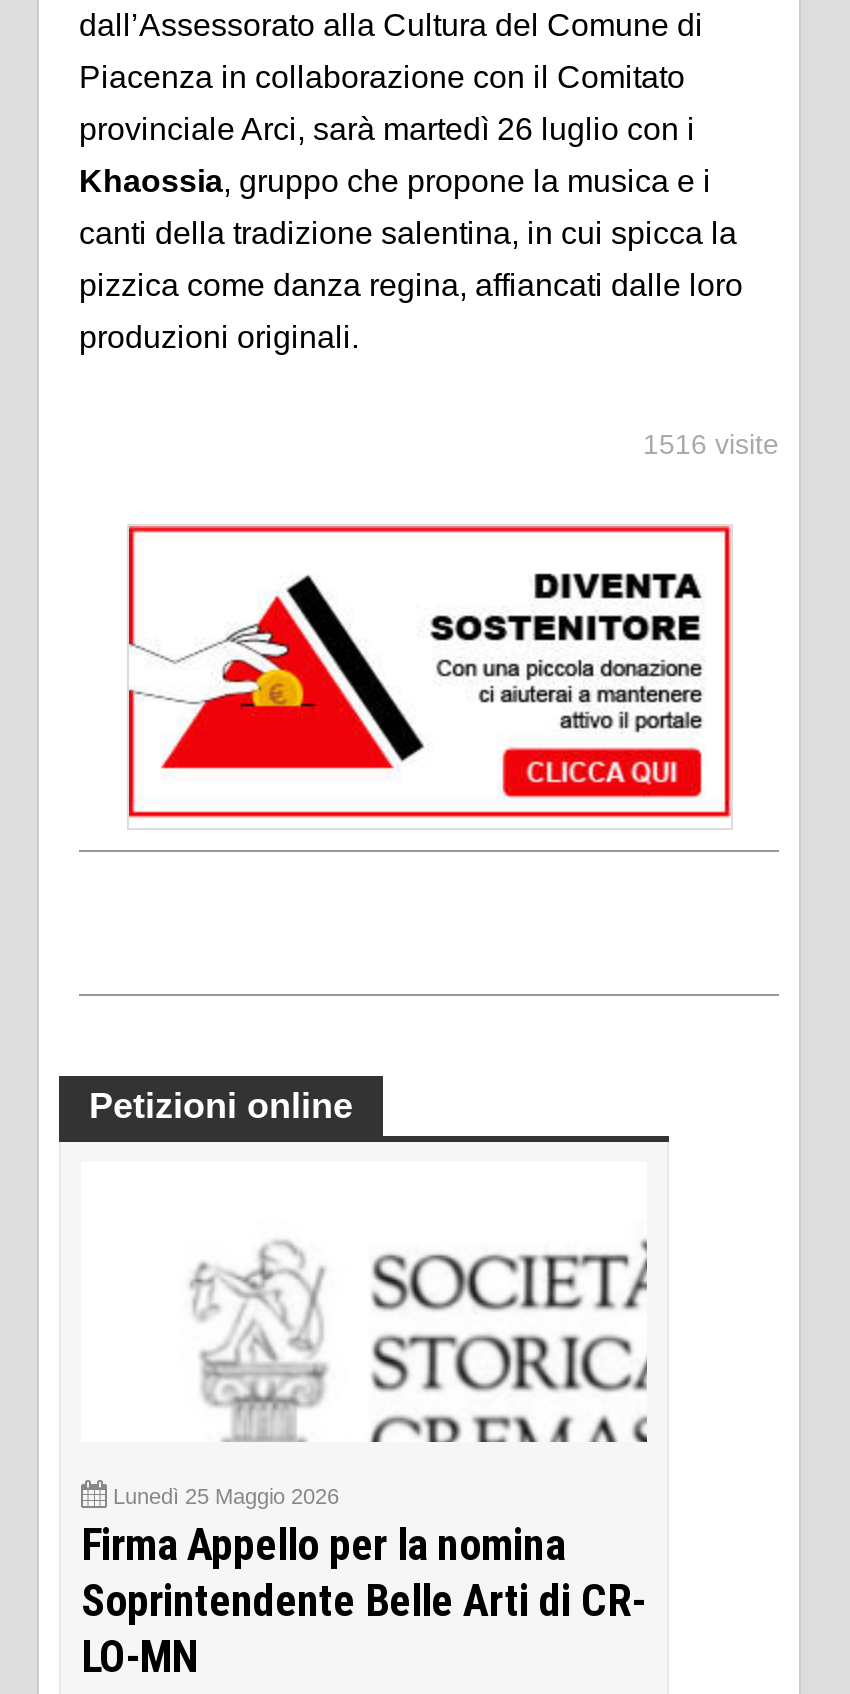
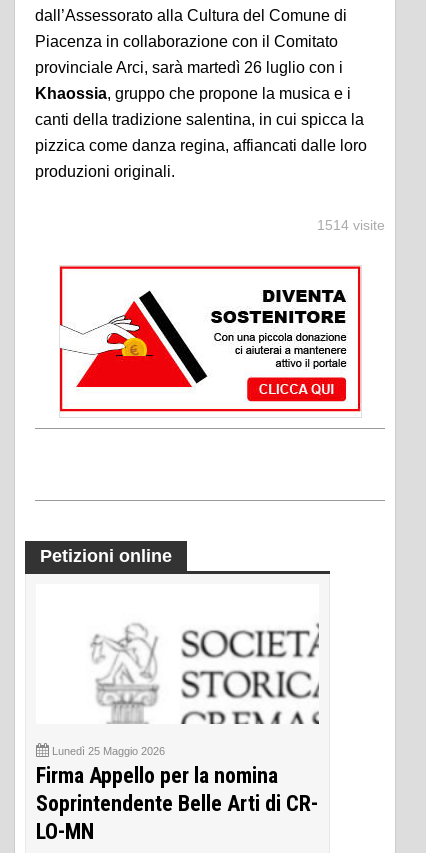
- 1516 visite
+ 1514 visite
